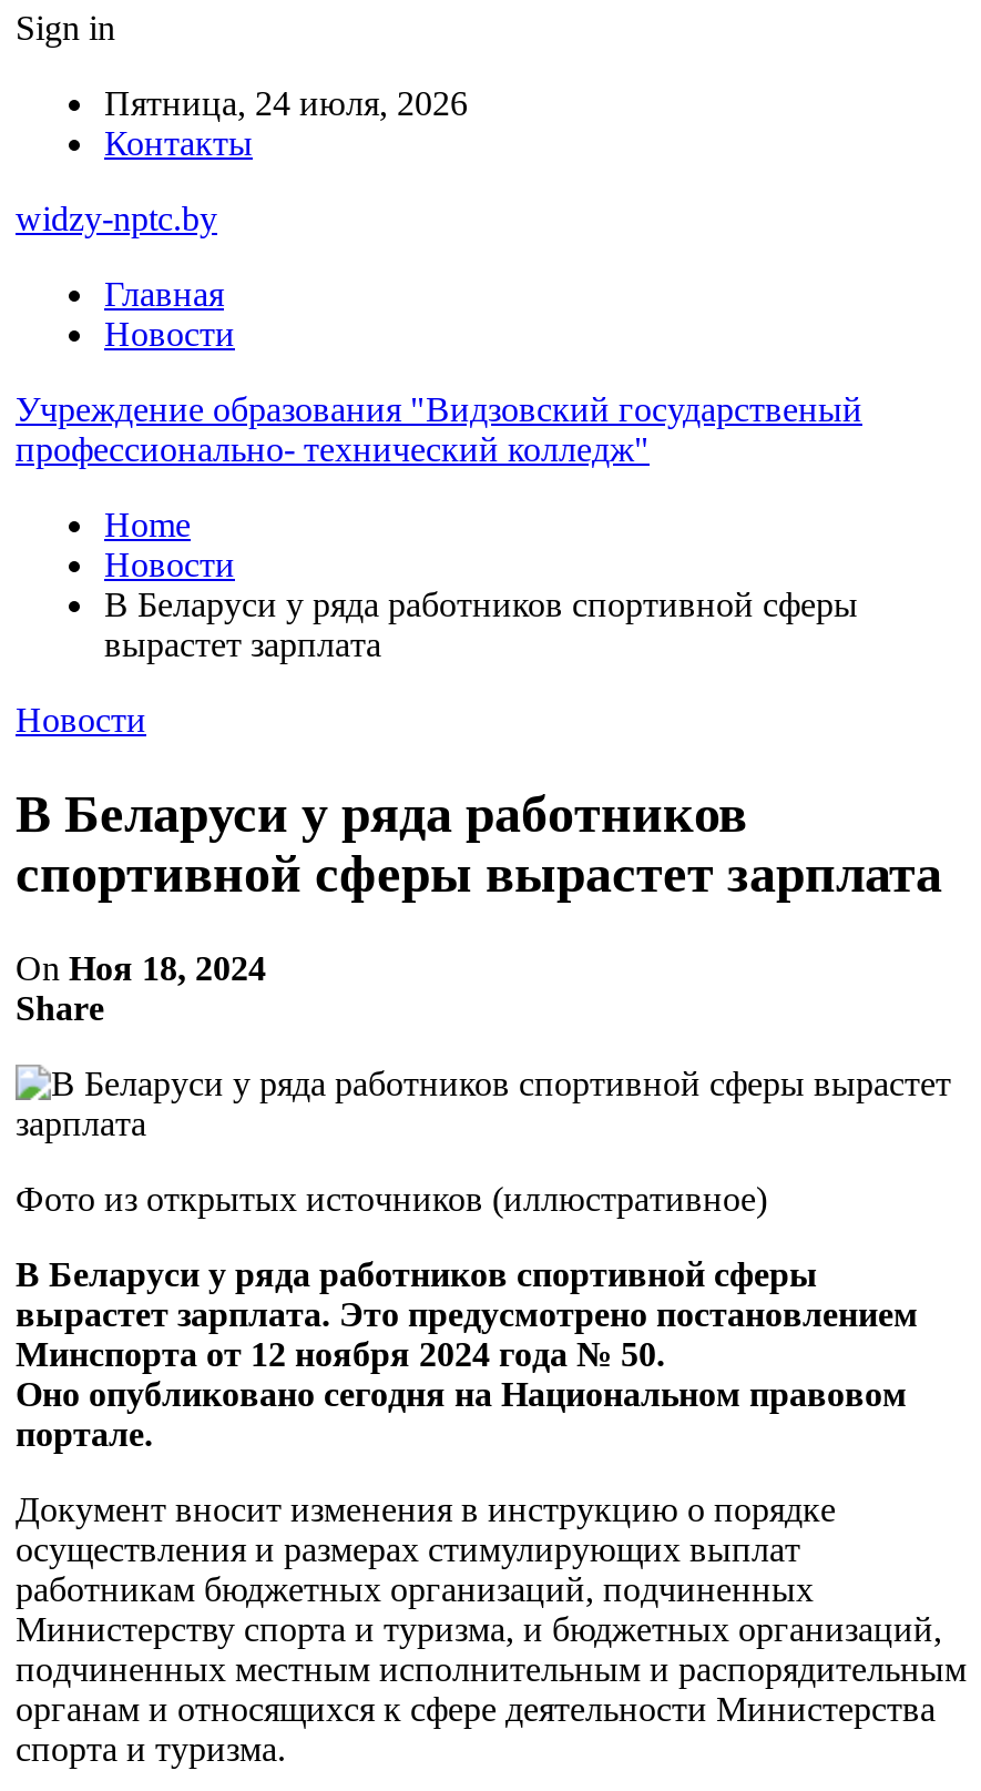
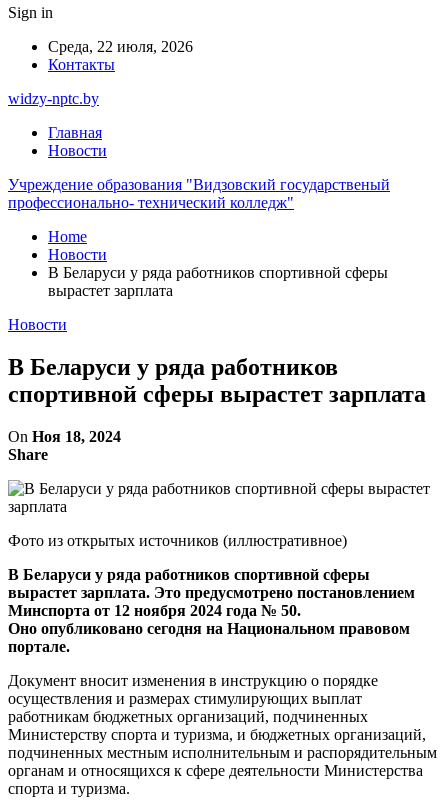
- Пятница, 24 июля, 2026
+ Среда, 22 июля, 2026
